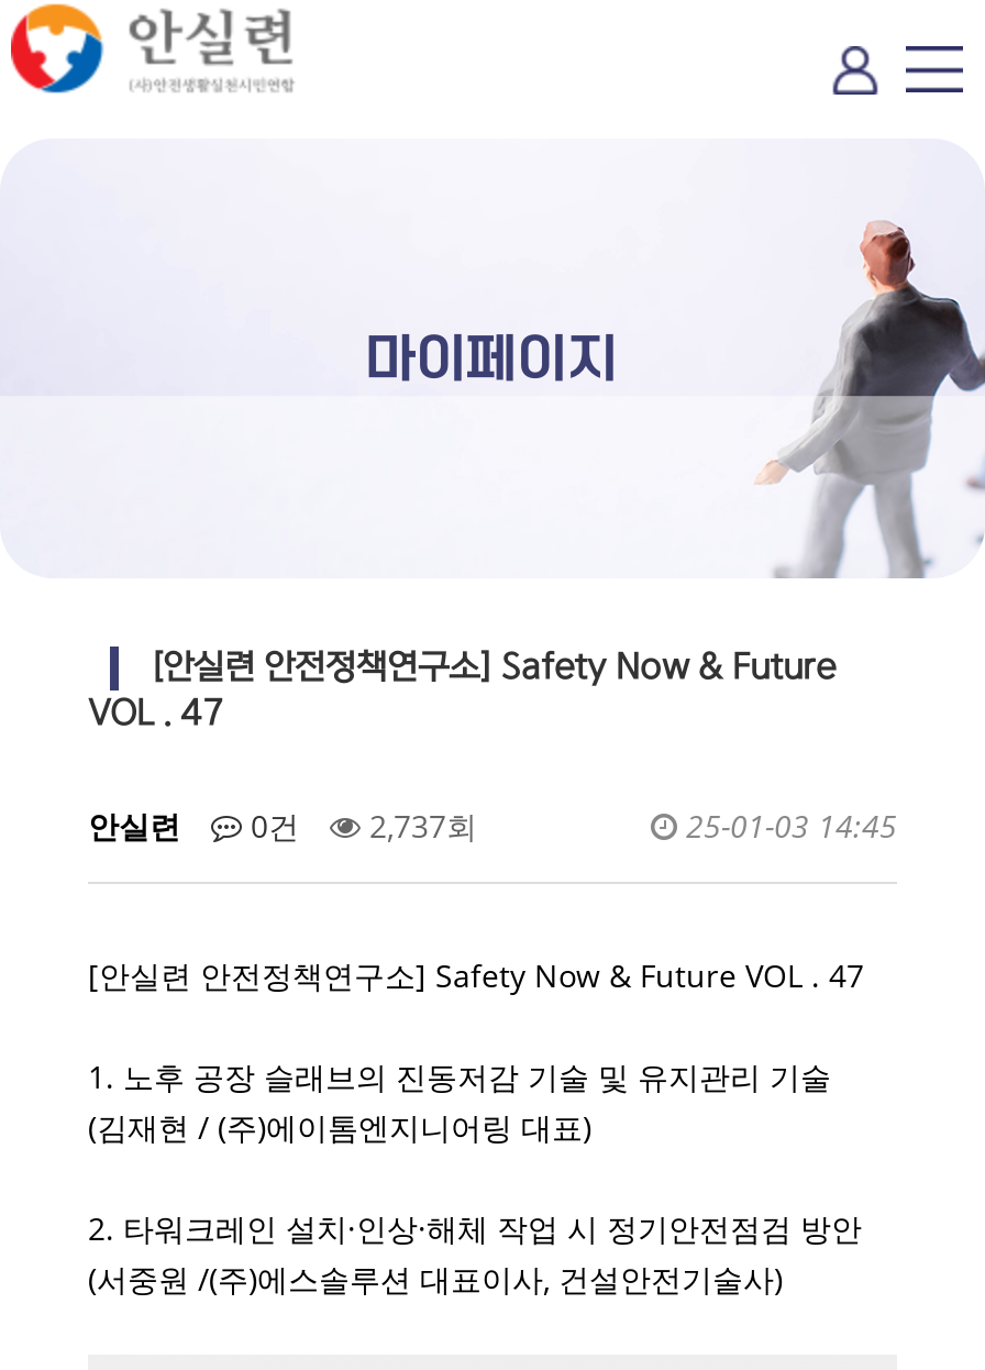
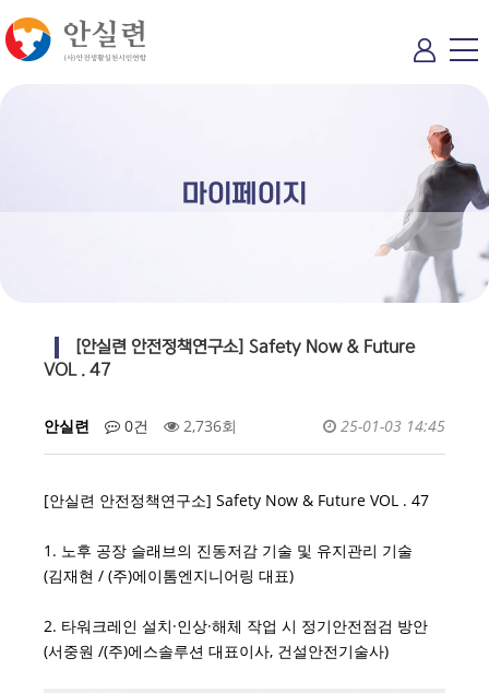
- 안실련 0건 2,737회
+ 안실련 0건 2,736회
